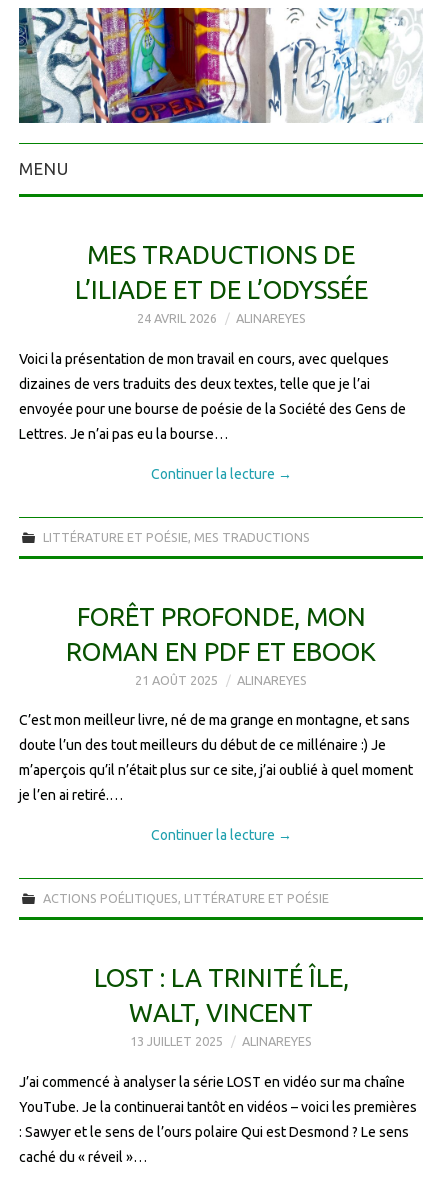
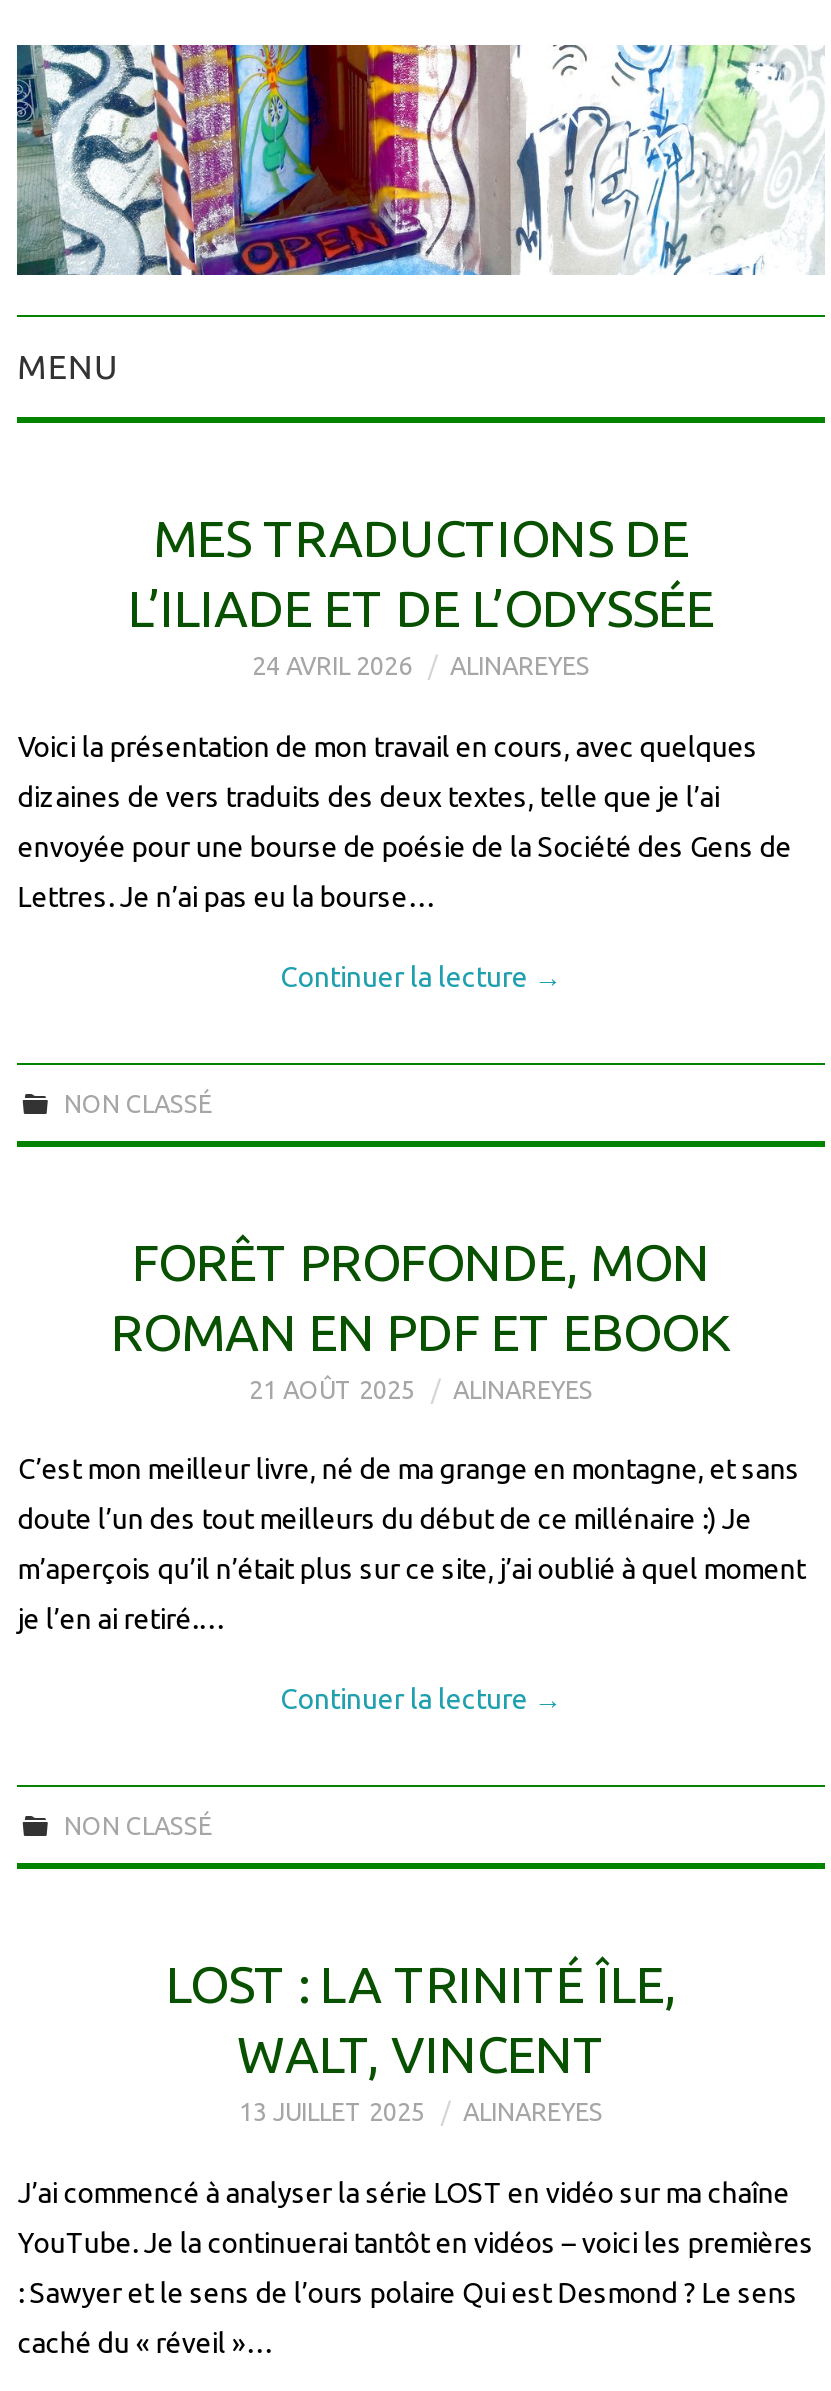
- LITTÉRATURE ET POÉSIE, MES TRADUCTIONS
+ NON CLASSÉ

- ACTIONS POÉLITIQUES, LITTÉRATURE ET POÉSIE
+ NON CLASSÉ
